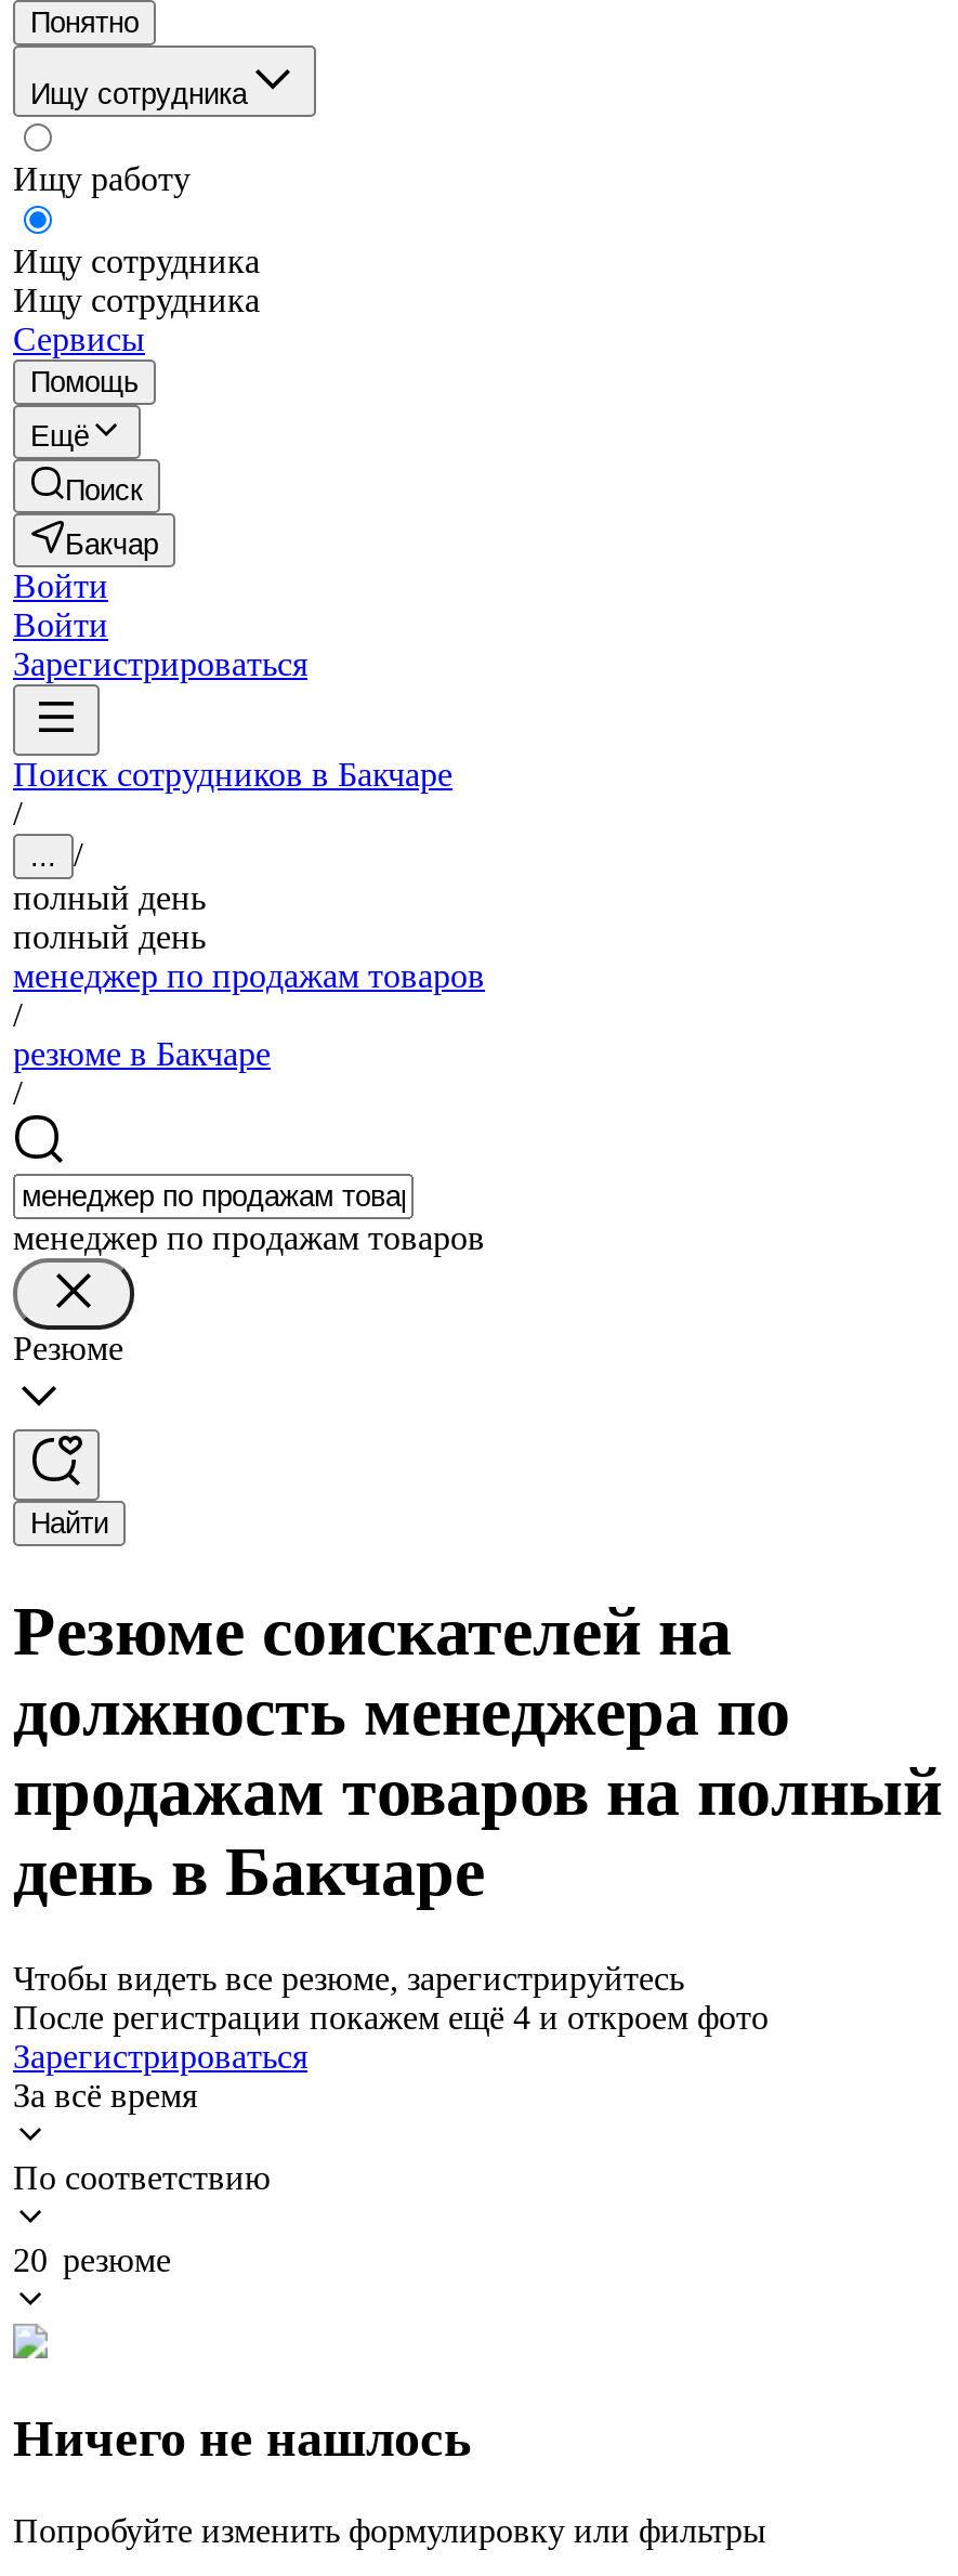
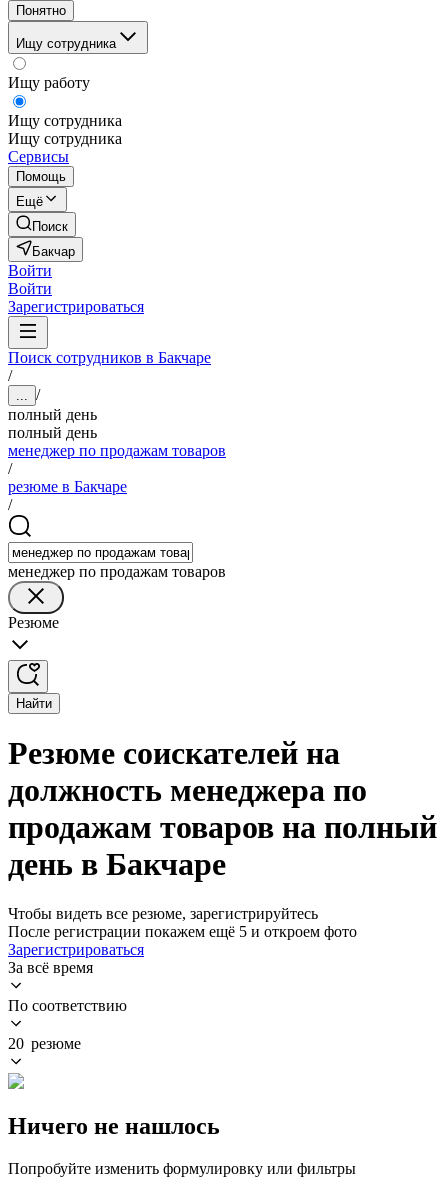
- После регистрации покажем ещё 4 и откроем фото
+ После регистрации покажем ещё 5 и откроем фото
